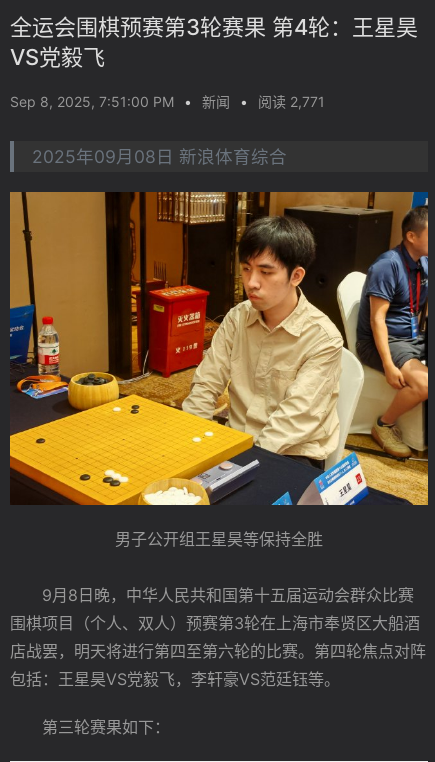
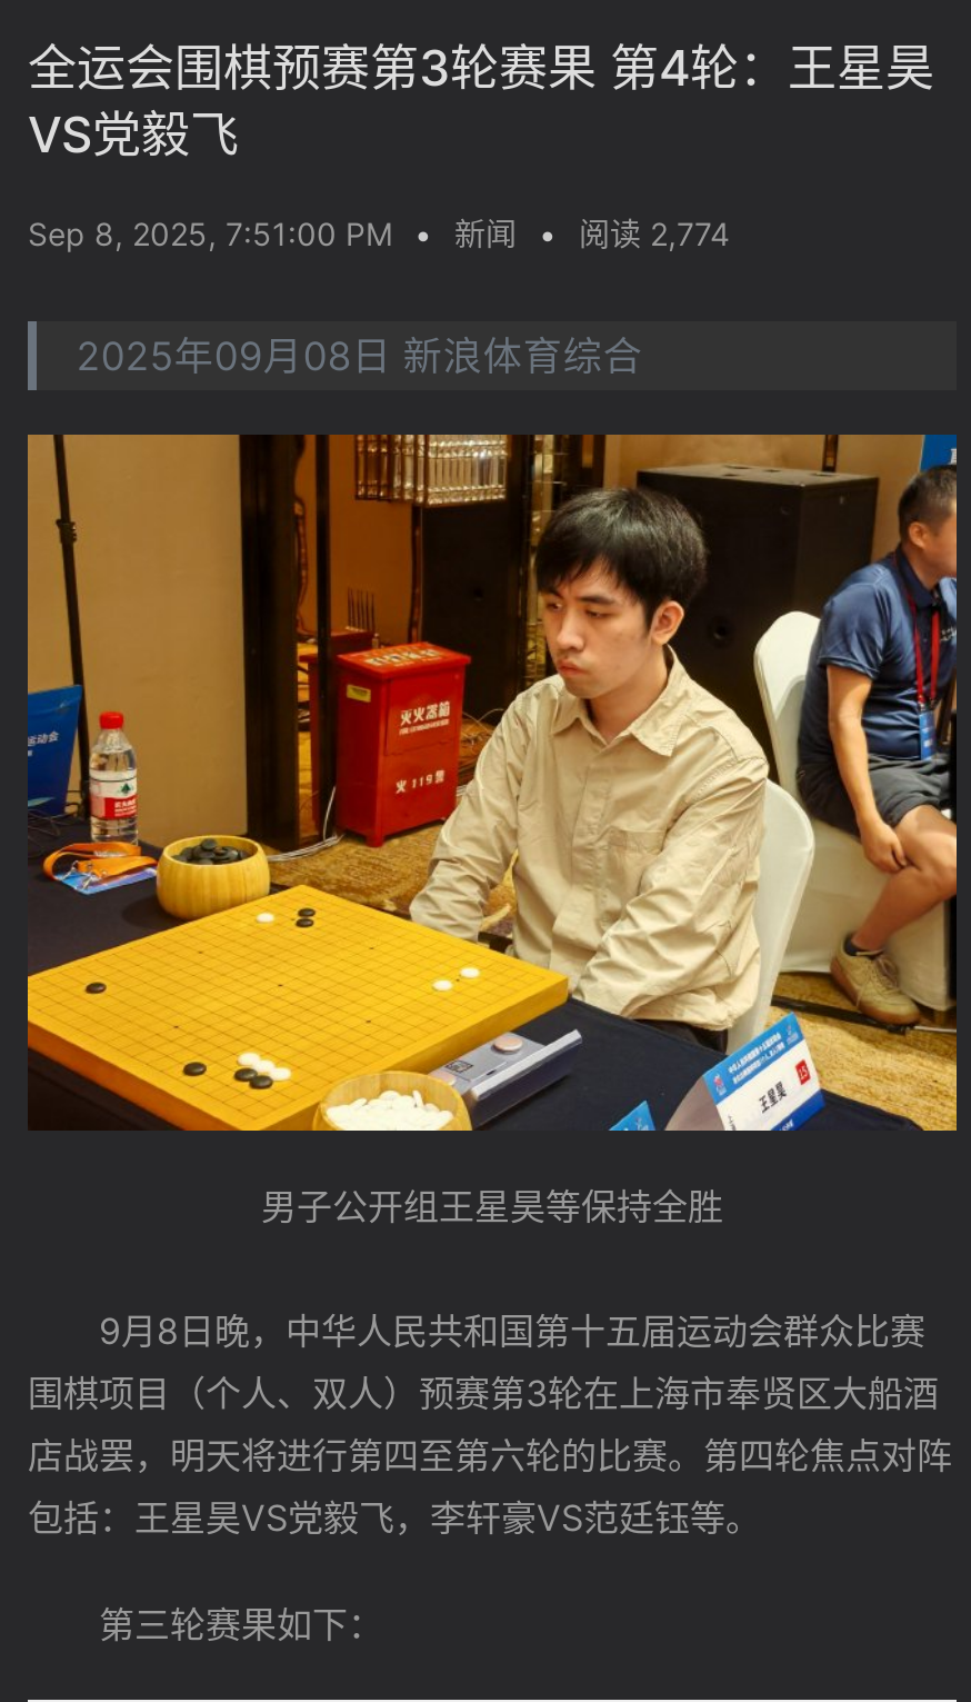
- Sep 8, 2025, 7:51:00 PM • 新闻 • 阅读 2,771
+ Sep 8, 2025, 7:51:00 PM • 新闻 • 阅读 2,774
